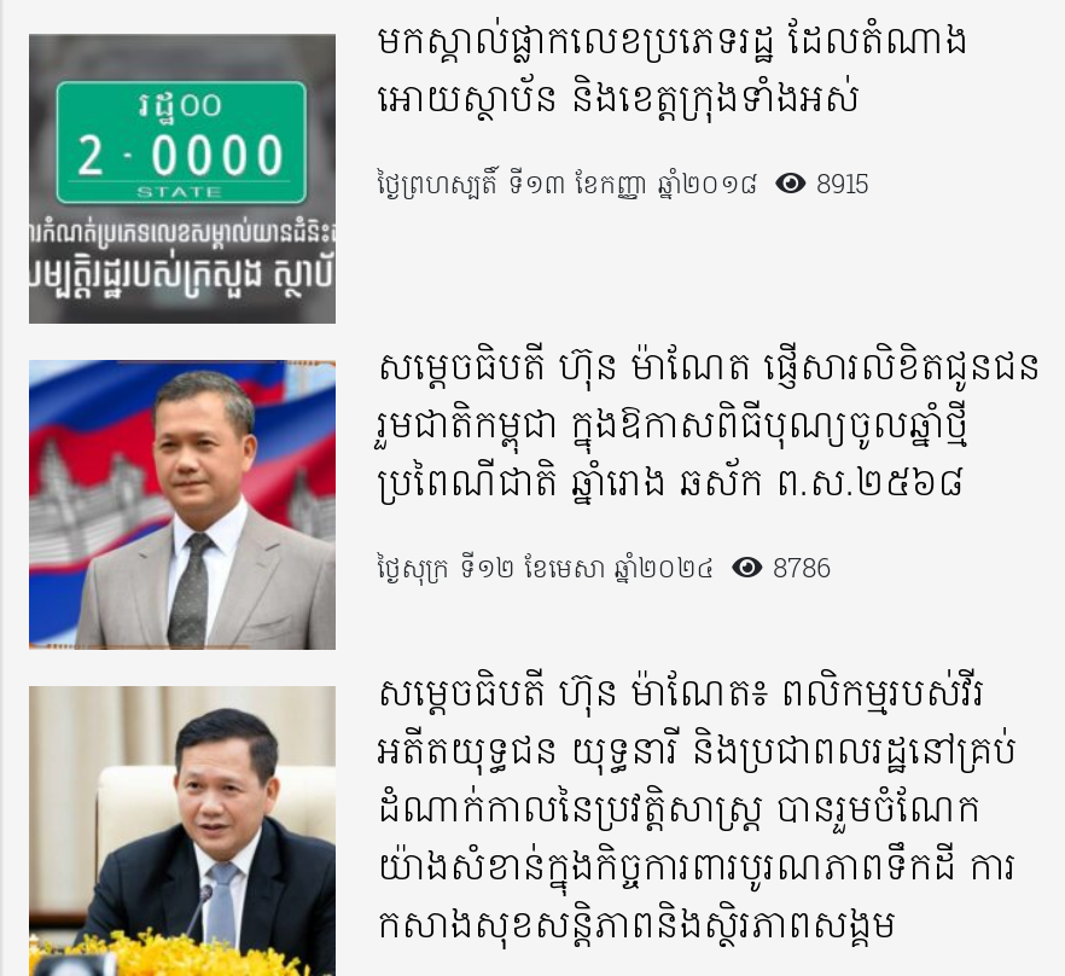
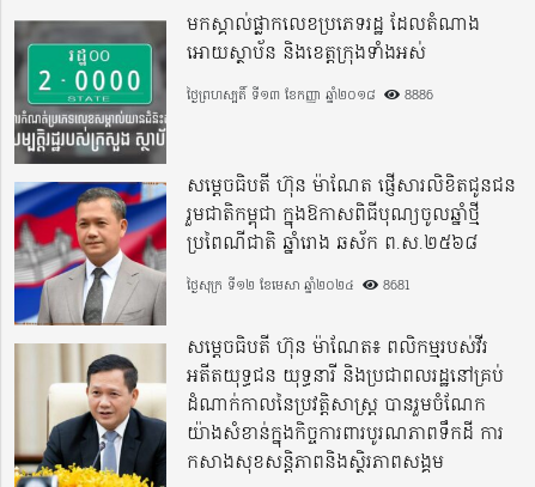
- 8915
+ 8886

- 8786
+ 8681
